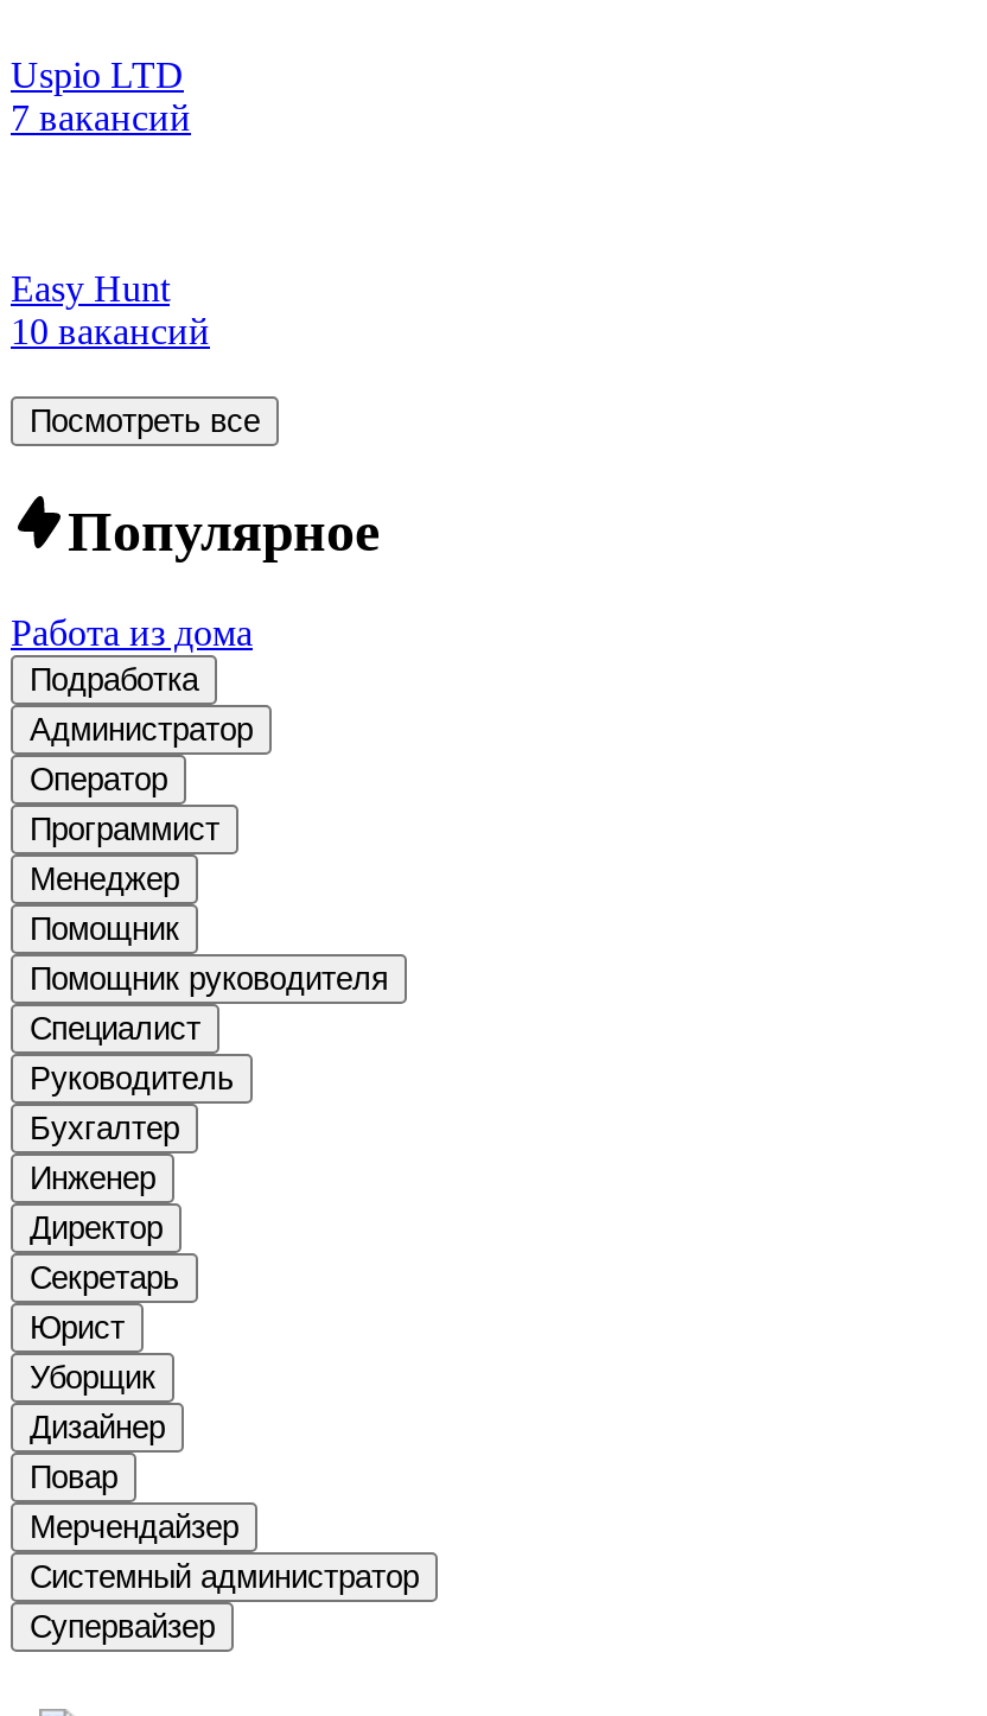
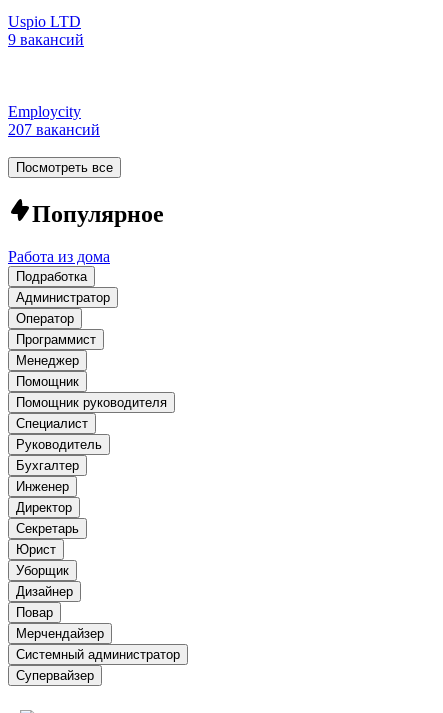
- 7 вакансий
+ 9 вакансий

- Easy Hunt
- 10 вакансий
+ Employcity
+ 207 вакансий
